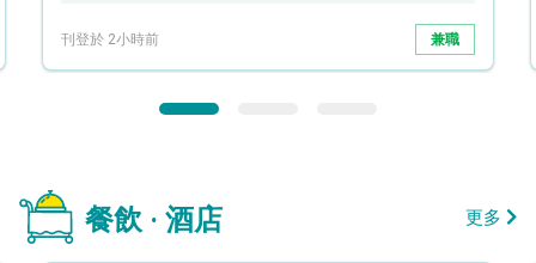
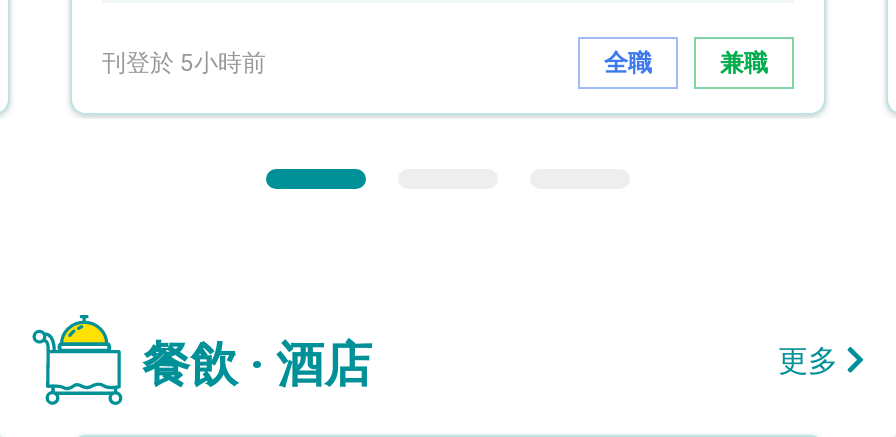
- 刊登於 2小時前
+ 刊登於 5小時前
+ 全職
